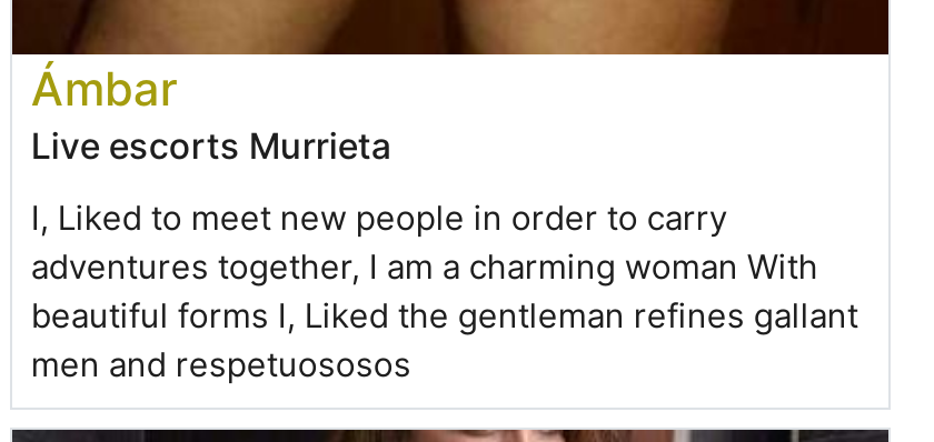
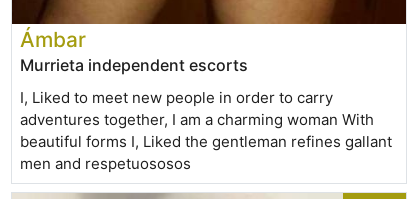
- Live escorts Murrieta
+ Murrieta independent escorts
